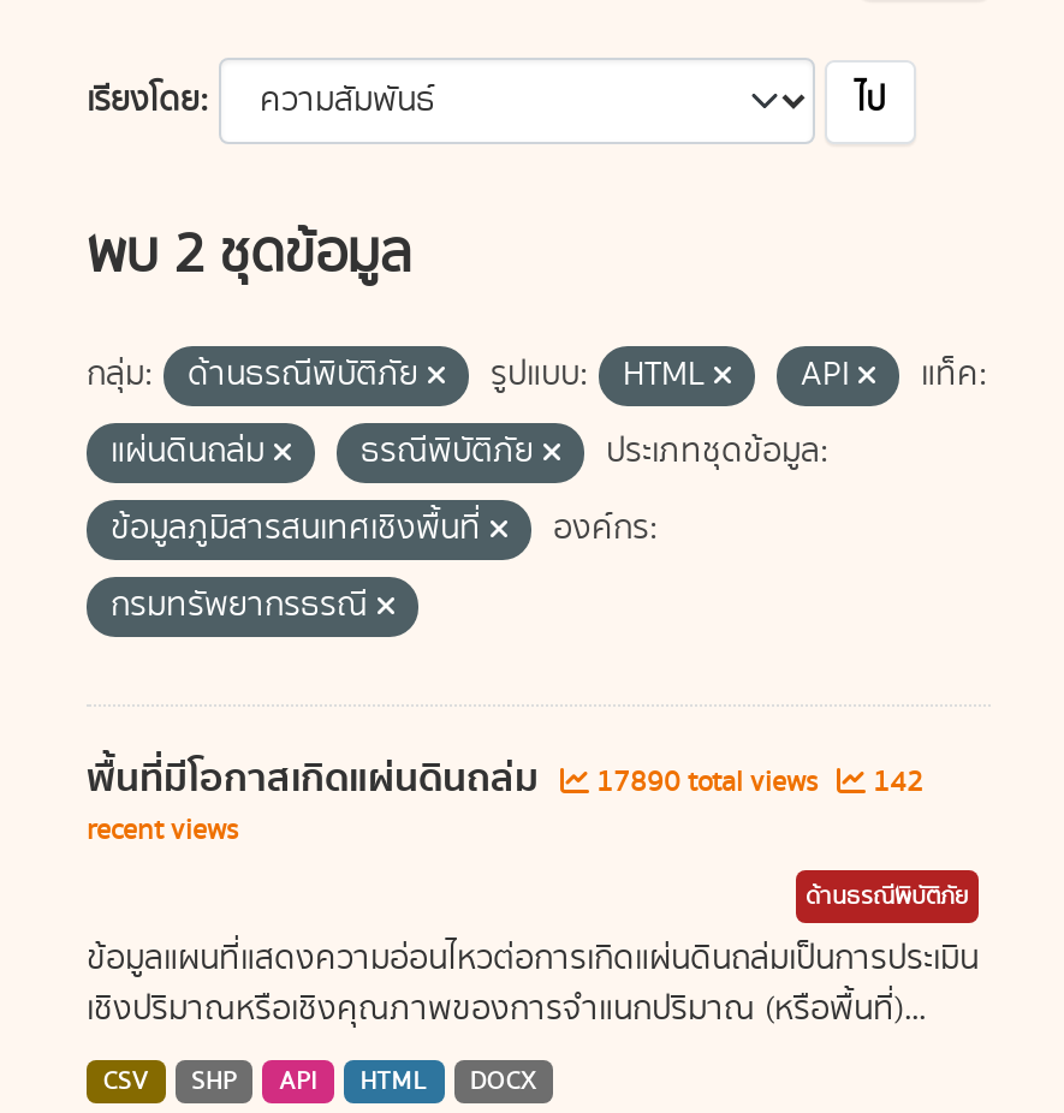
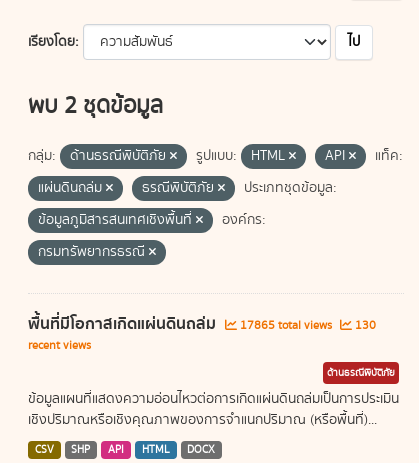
- 17890 total views
+ 17865 total views

- 142
+ 130
